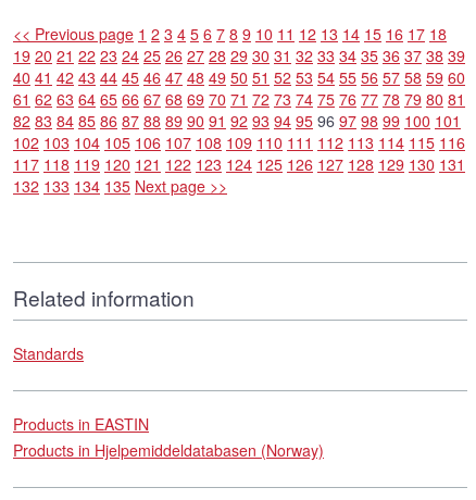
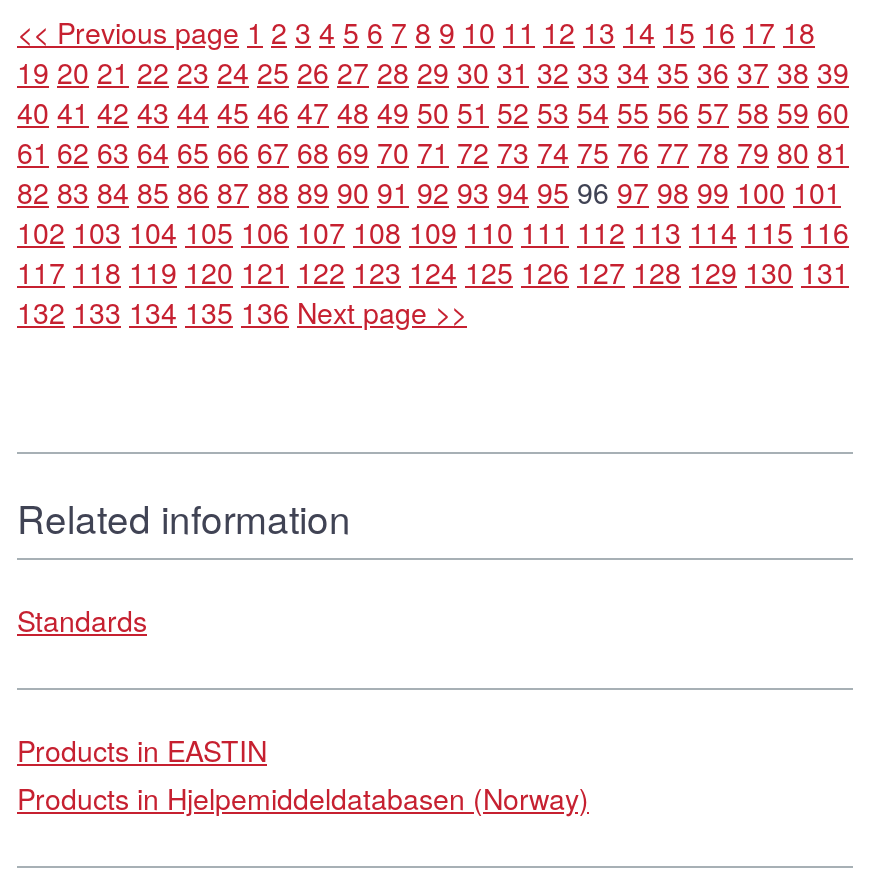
- 132 133 134 135 Next page >>
+ 132 133 134 135 136 Next page >>
